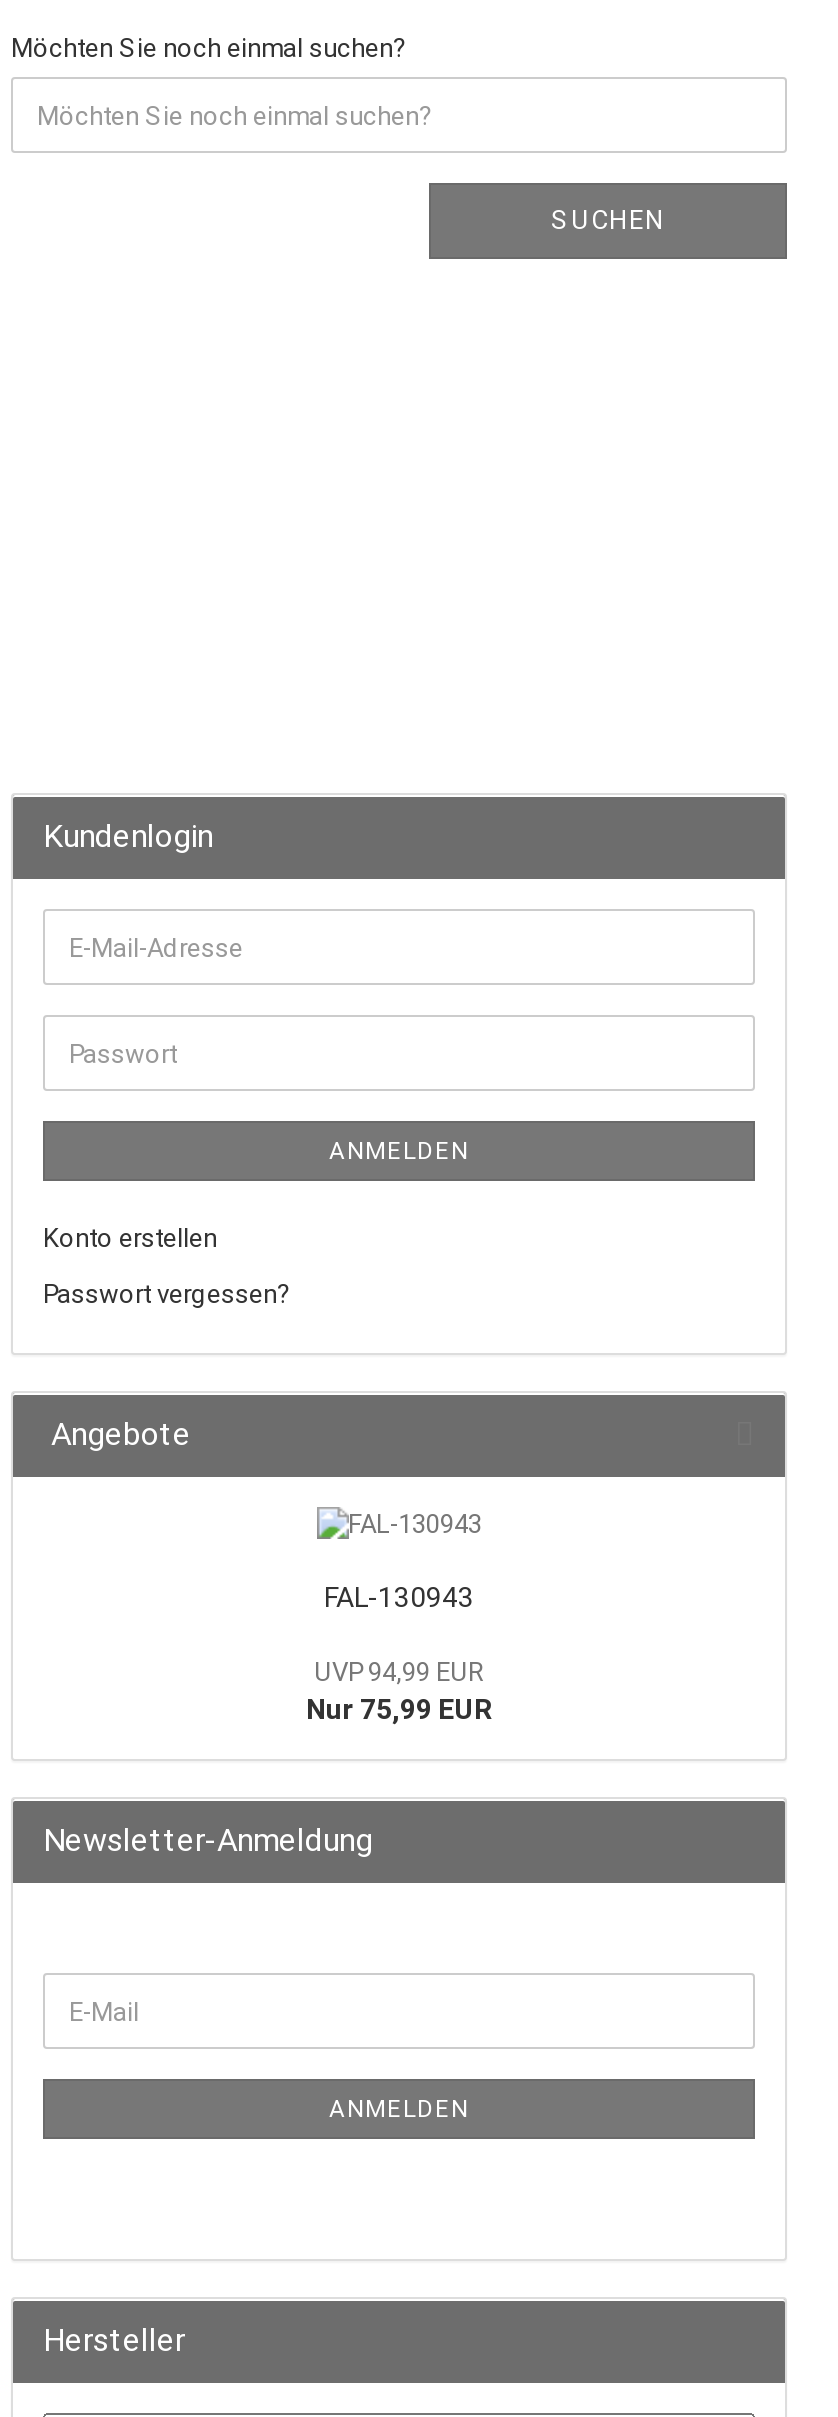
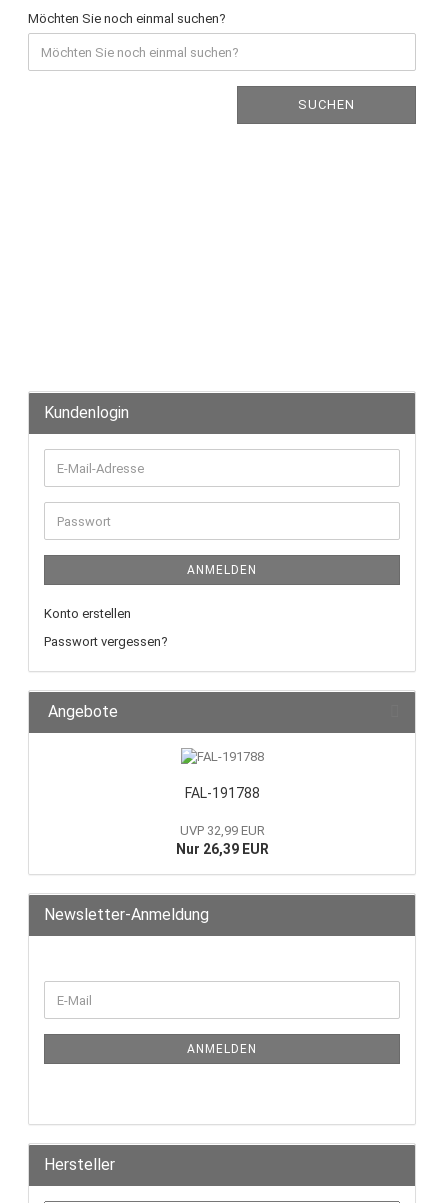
- FAL-130943
+ FAL-191788

- UVP 94,99 EUR
- Nur 75,99 EUR
+ UVP 32,99 EUR
+ Nur 26,39 EUR
